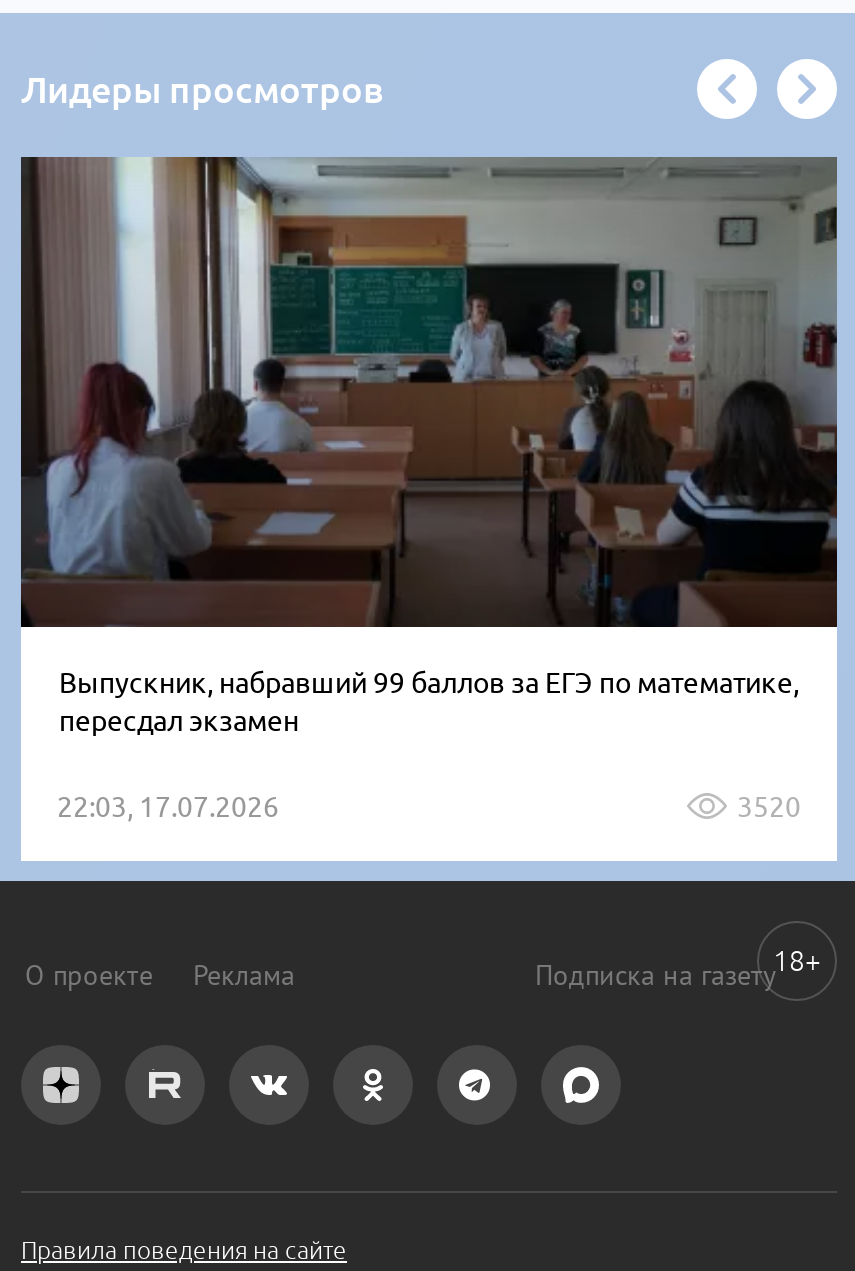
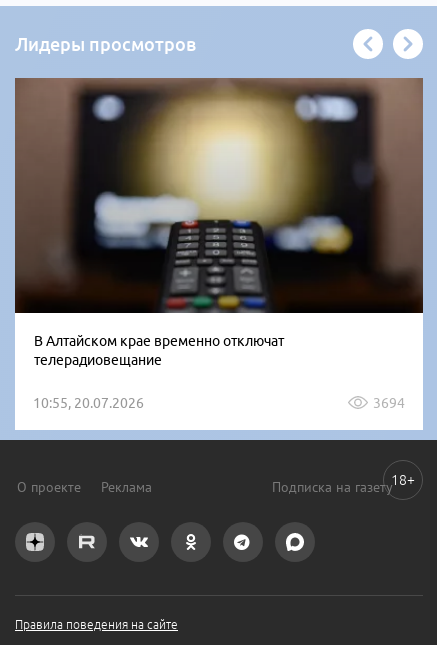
- [image]
- Выпускник, набравший 99 баллов за ЕГЭ по математике,
- пересдал экзамен
+ [image]
+ В Алтайском крае временно отключат
+ телерадиовещание

- 22:03, 17.07.2026
- 3520
+ 10:55, 20.07.2026
+ 3694
